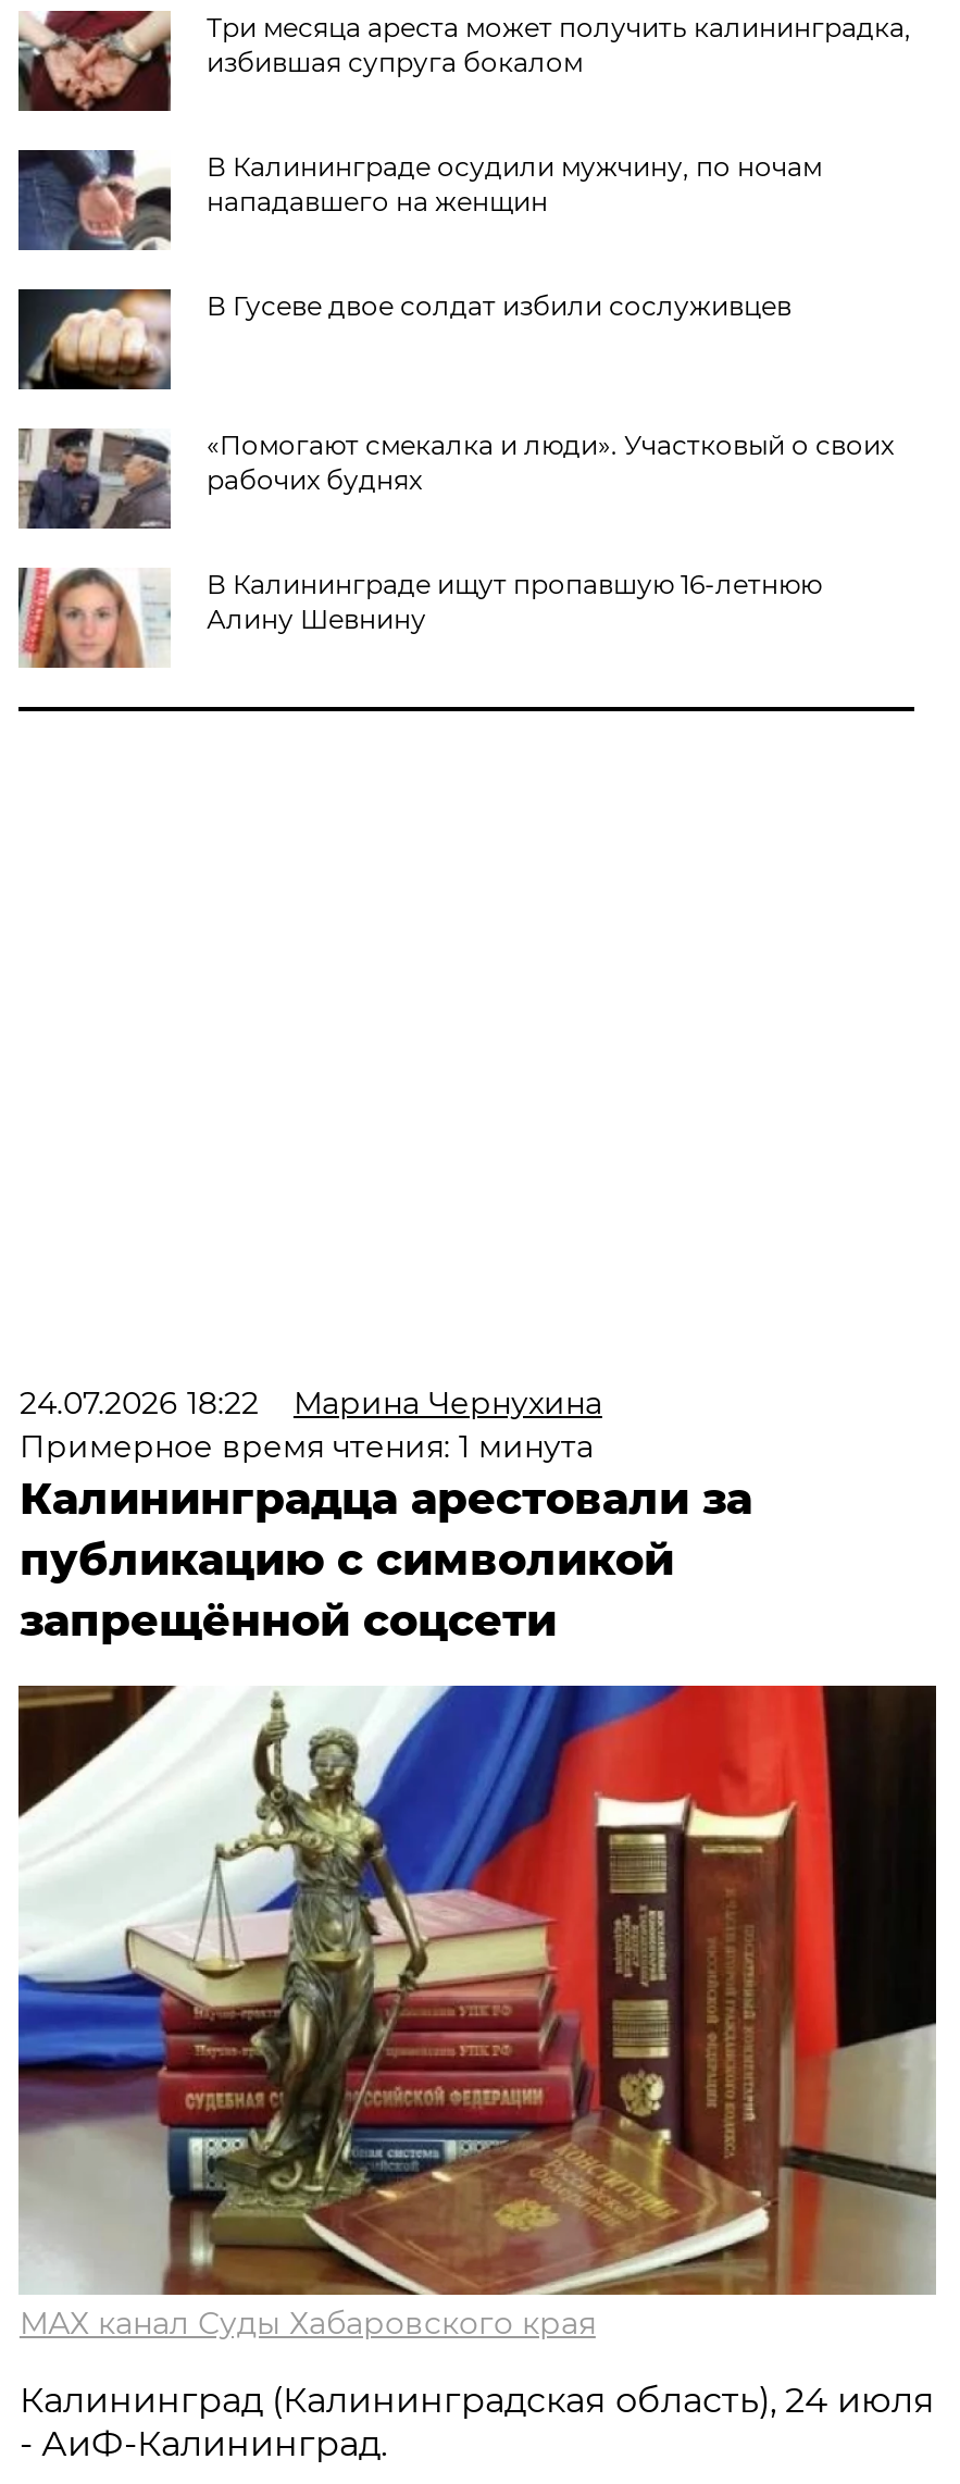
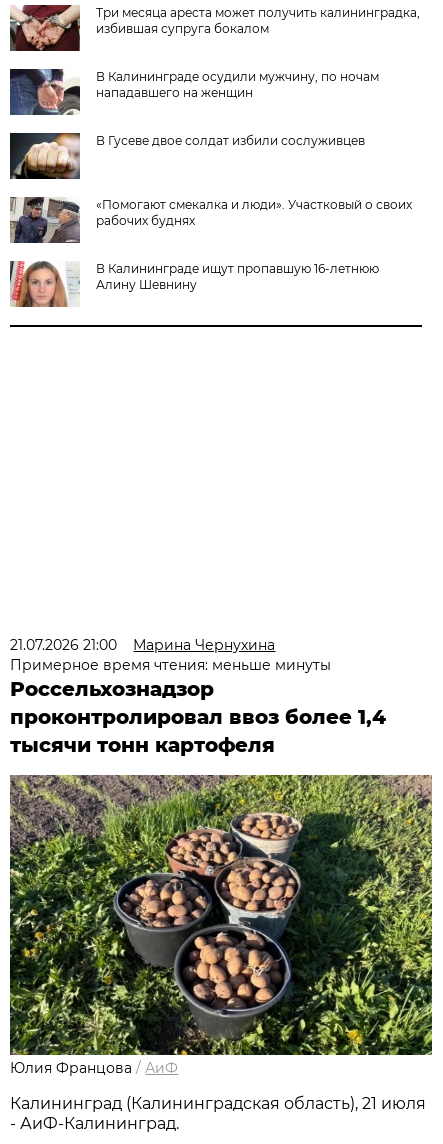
- 24.07.2026 18:22 Марина Чернухина
+ 21.07.2026 21:00 Марина Чернухина

- Примерное время чтения: 1 минута
- Калининградца арестовали за
- публикацию с символикой
- запрещённой соцсети
+ Примерное время чтения: меньше минуты
+ Россельхознадзор
+ проконтролировал ввоз более 1,4
+ тысячи тонн картофеля

- [image]
- МАХ канал Суды Хабаровского края
+ [image]
+ Юлия Францова / АиФ

- Калининград (Калининградская область), 24 июля
+ Калининград (Калининградская область), 21 июля
